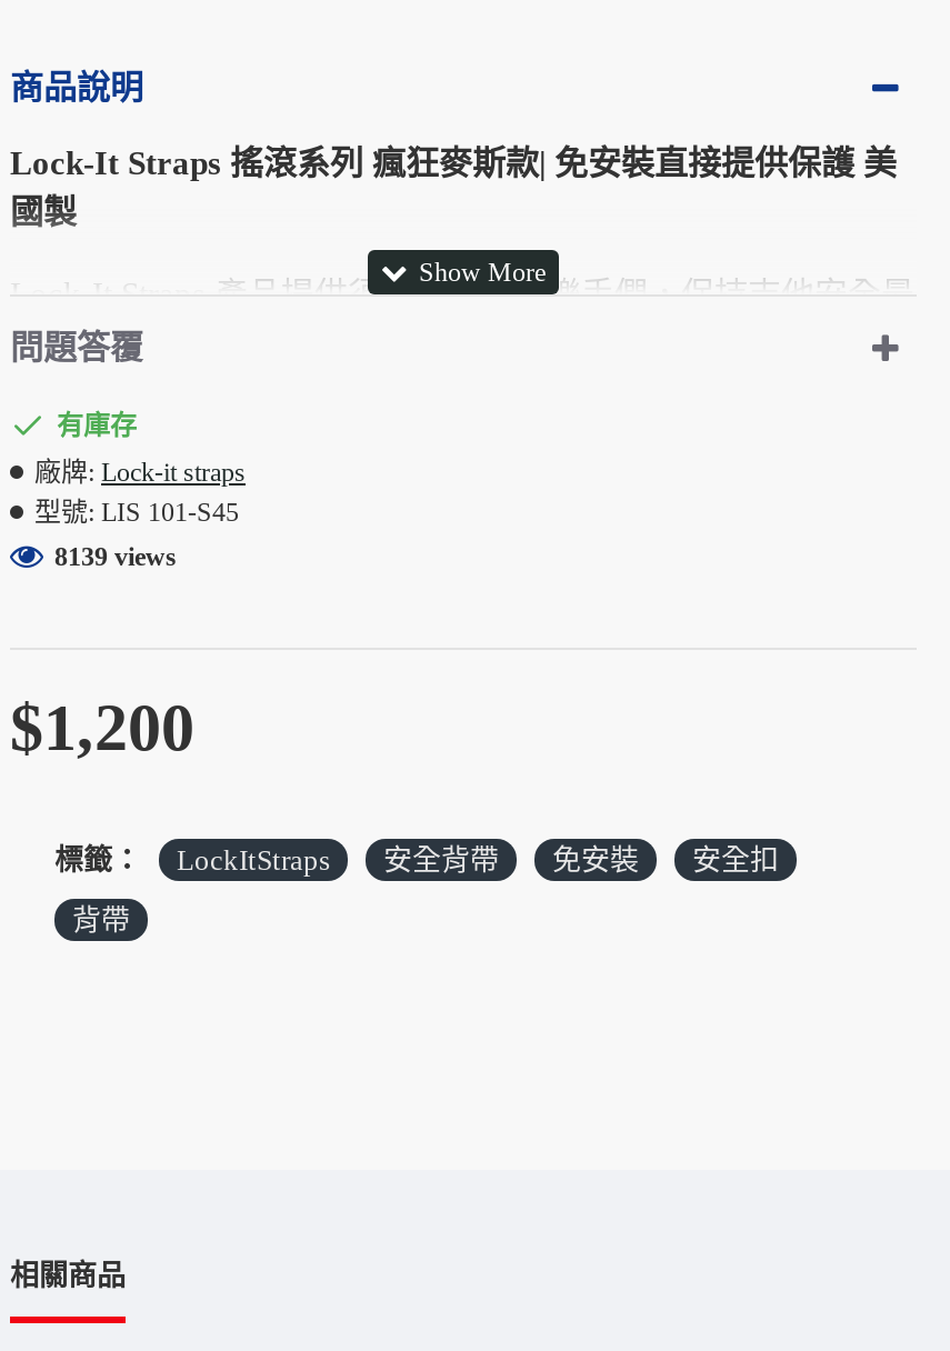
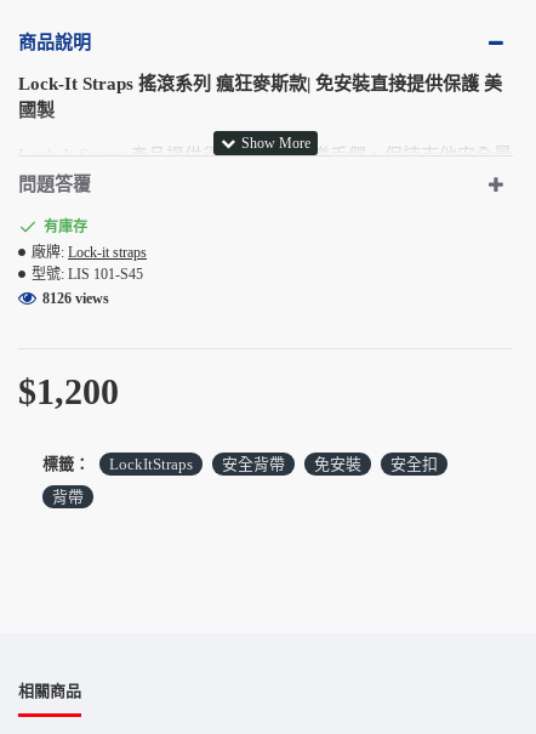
- 8139 views
+ 8126 views
